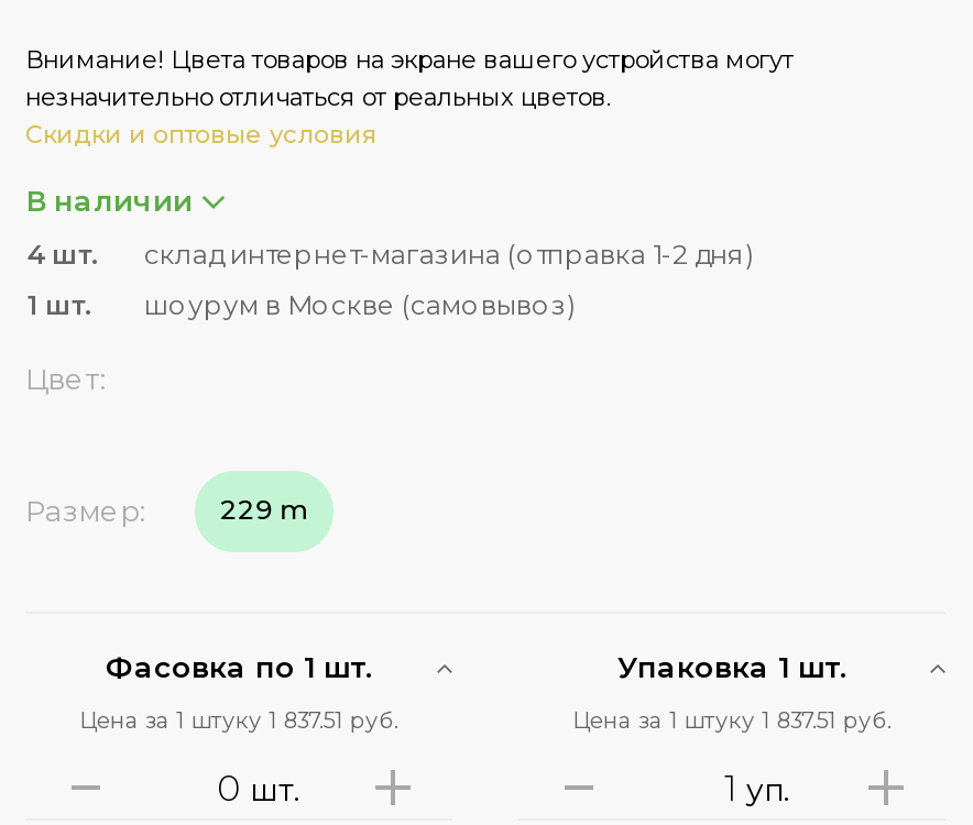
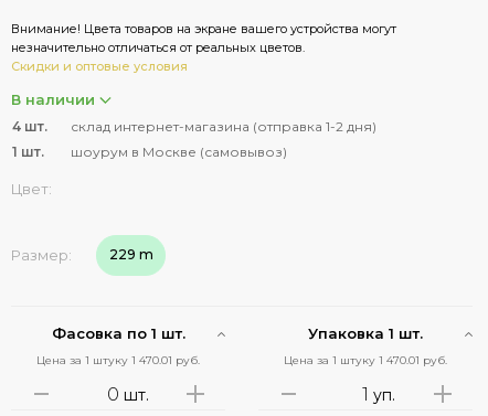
- Цена за 1 штуку 1 837.51 руб.
+ Цена за 1 штуку 1 470.01 руб.

- Цена за 1 штуку 1 837.51 руб.
+ Цена за 1 штуку 1 470.01 руб.
